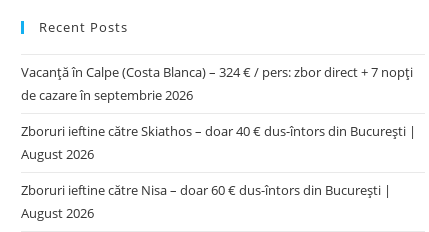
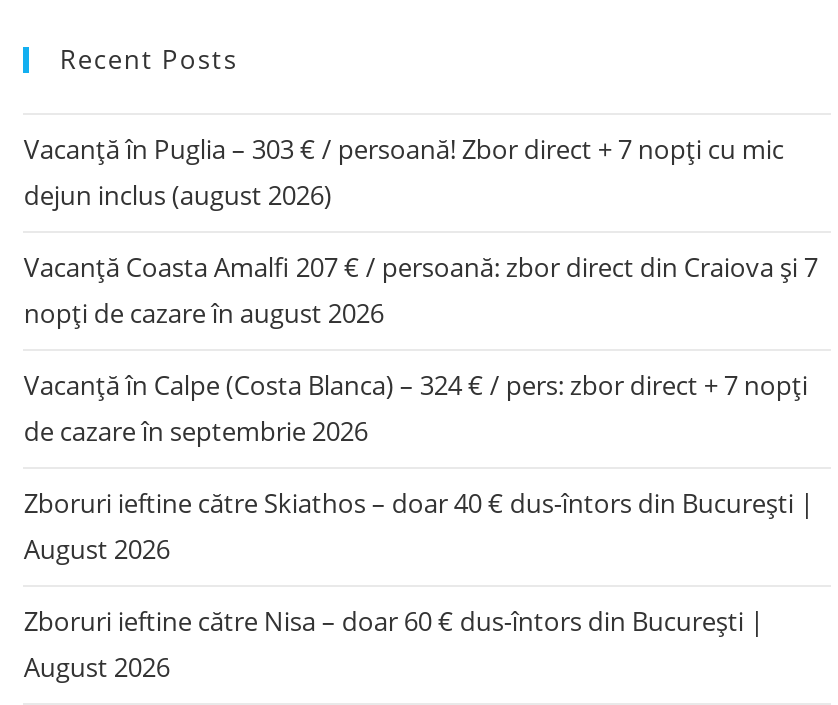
+ Vacanță în Puglia – 303 € / persoană! Zbor direct + 7 nopți cu mic
+ dejun inclus (august 2026)
+ Vacanță Coasta Amalfi 207 € / persoană: zbor direct din Craiova și 7
+ nopți de cazare în august 2026
